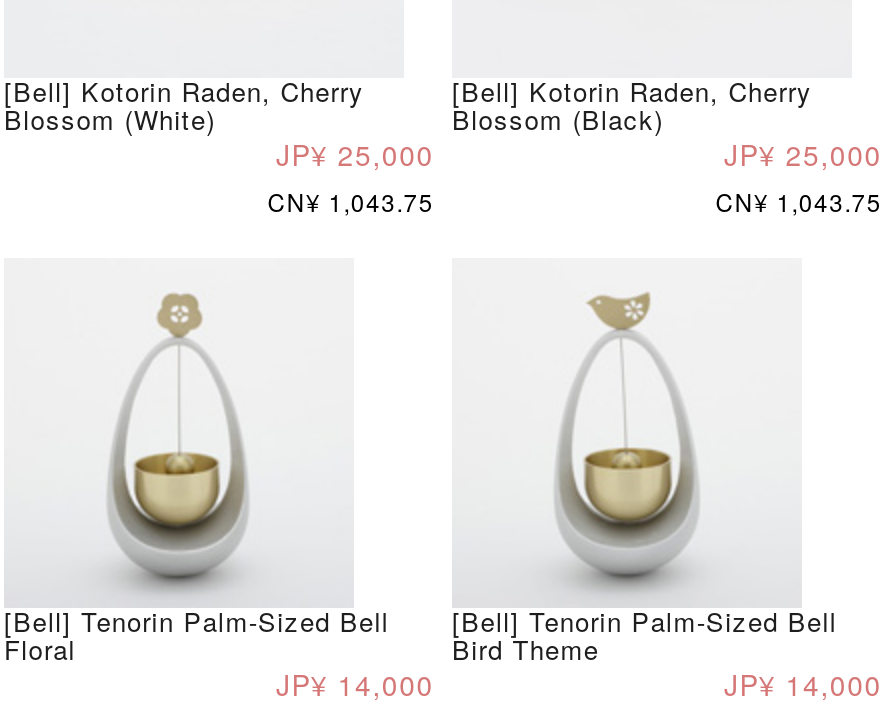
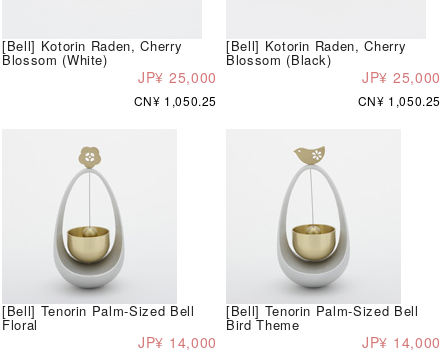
- CN¥ 1,043.75
+ CN¥ 1,050.25

- CN¥ 1,043.75
+ CN¥ 1,050.25
